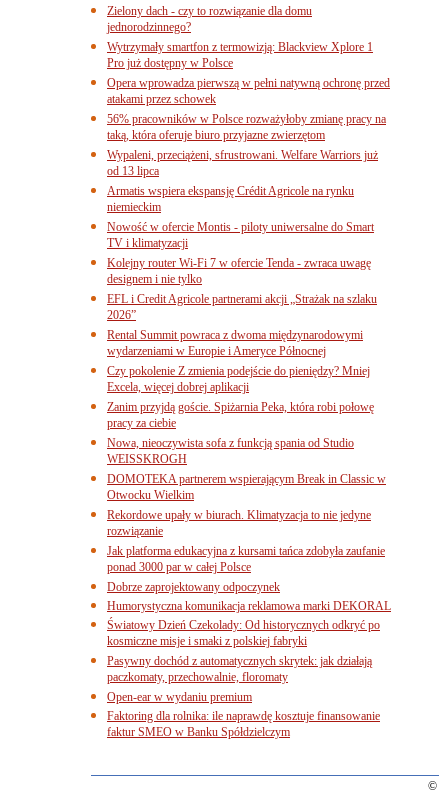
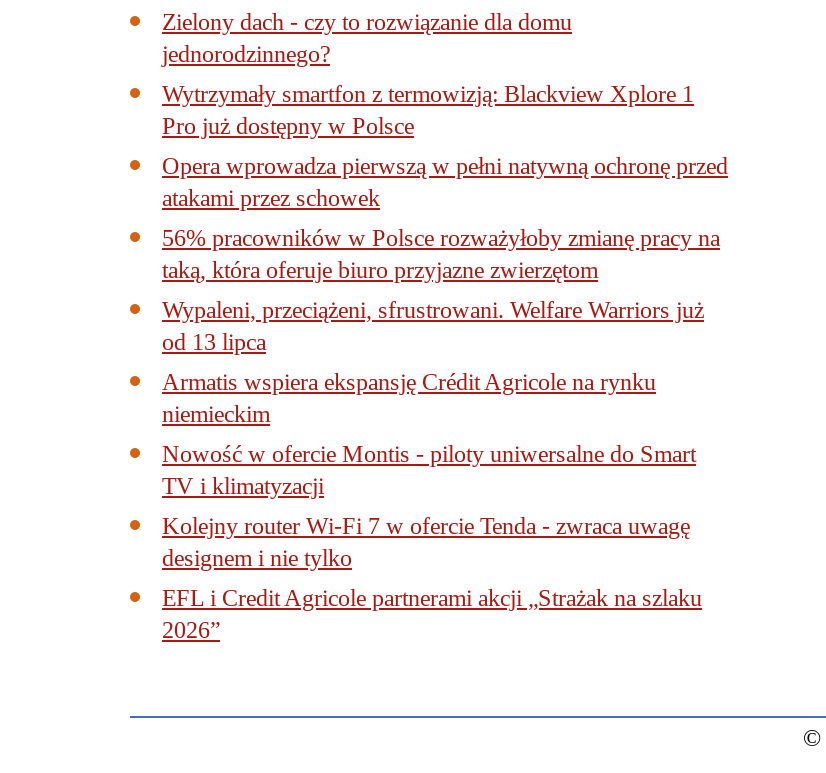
- Rental Summit powraca z dwoma międzynarodowymi
- wydarzeniami w Europie i Ameryce Północnej
- Czy pokolenie Z zmienia podejście do pieniędzy? Mniej
- Excela, więcej dobrej aplikacji
- Zanim przyjdą goście. Spiżarnia Peka, która robi połowę
- pracy za ciebie
- Nowa, nieoczywista sofa z funkcją spania od Studio
- WEISSKROGH
- DOMOTEKA partnerem wspierającym Break in Classic w
- Otwocku Wielkim
- Rekordowe upały w biurach. Klimatyzacja to nie jedyne
- rozwiązanie
- Jak platforma edukacyjna z kursami tańca zdobyła zaufanie
- ponad 3000 par w całej Polsce
- Dobrze zaprojektowany odpoczynek
- Humorystyczna komunikacja reklamowa marki DEKORAL
- Światowy Dzień Czekolady: Od historycznych odkryć po
- kosmiczne misje i smaki z polskiej fabryki
- Pasywny dochód z automatycznych skrytek: jak działają
- paczkomaty, przechowalnie, floromaty
- Open-ear w wydaniu premium
- Faktoring dla rolnika: ile naprawdę kosztuje finansowanie
- faktur SMEO w Banku Spółdzielczym
